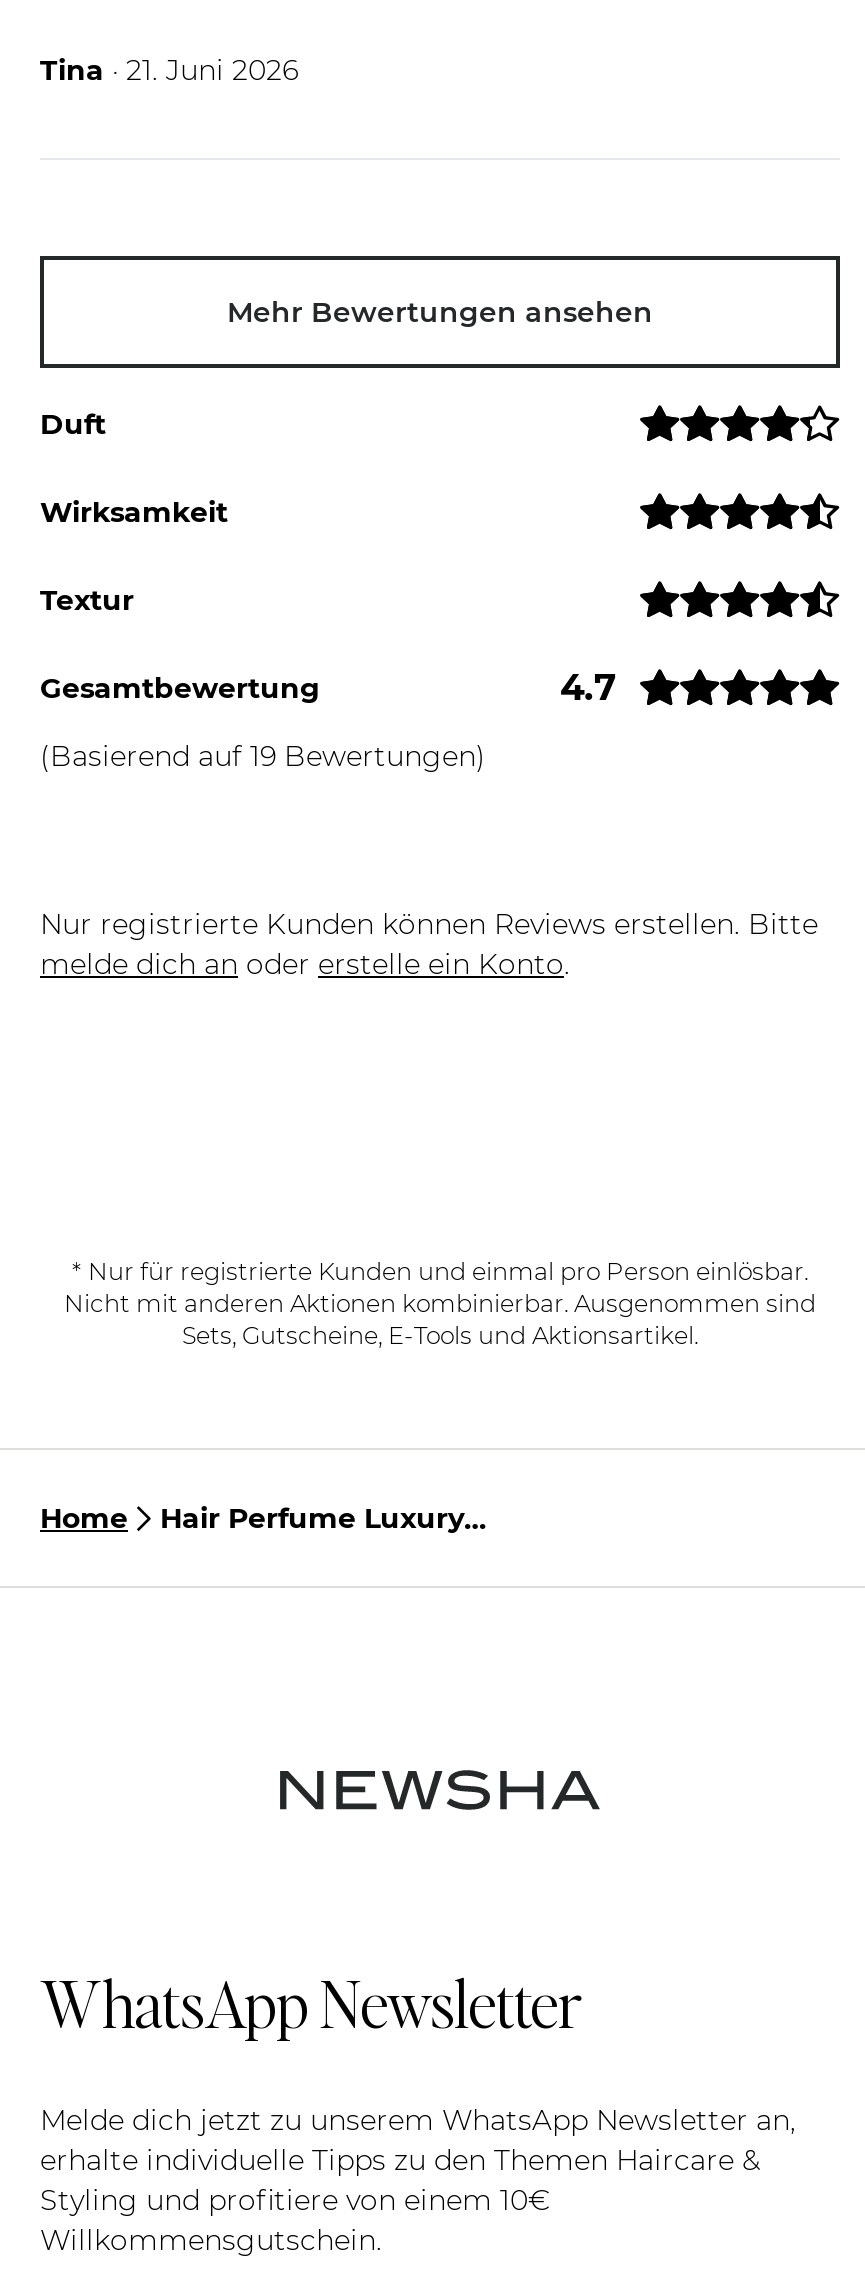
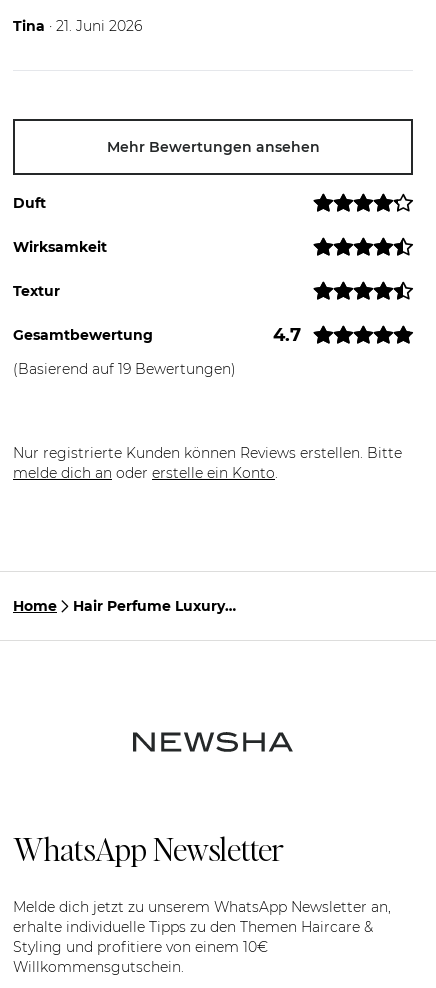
- * Nur für registrierte Kunden und einmal pro Person einlösbar.
- Nicht mit anderen Aktionen kombinierbar. Ausgenommen sind
- Sets, Gutscheine, E-Tools und Aktionsartikel.
